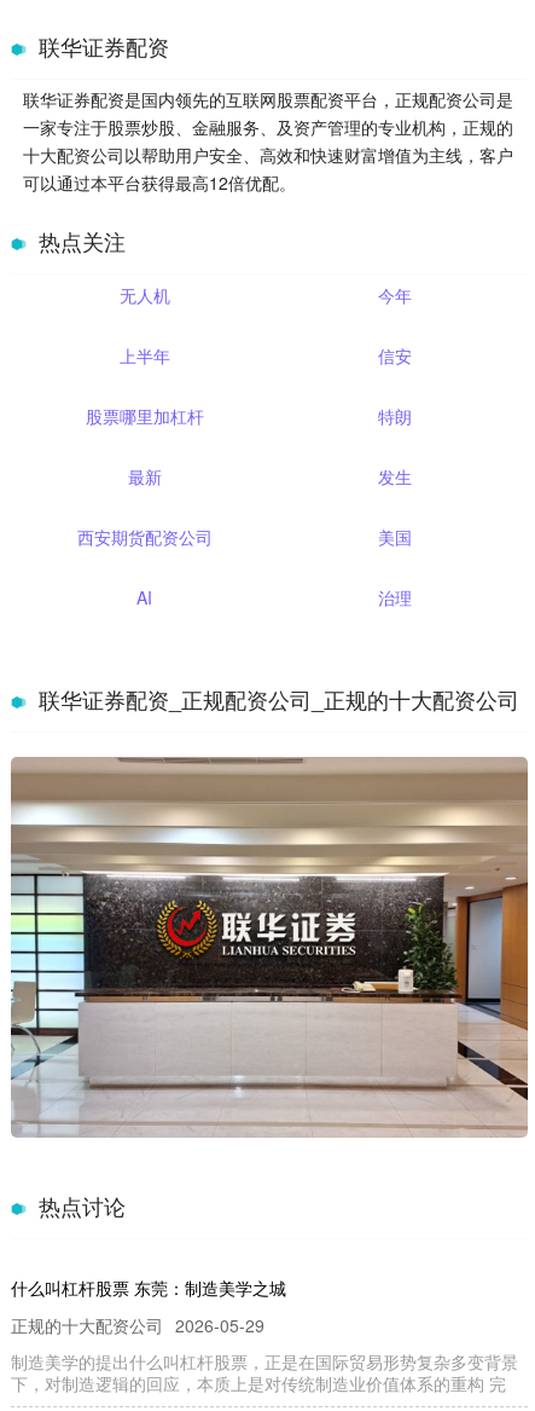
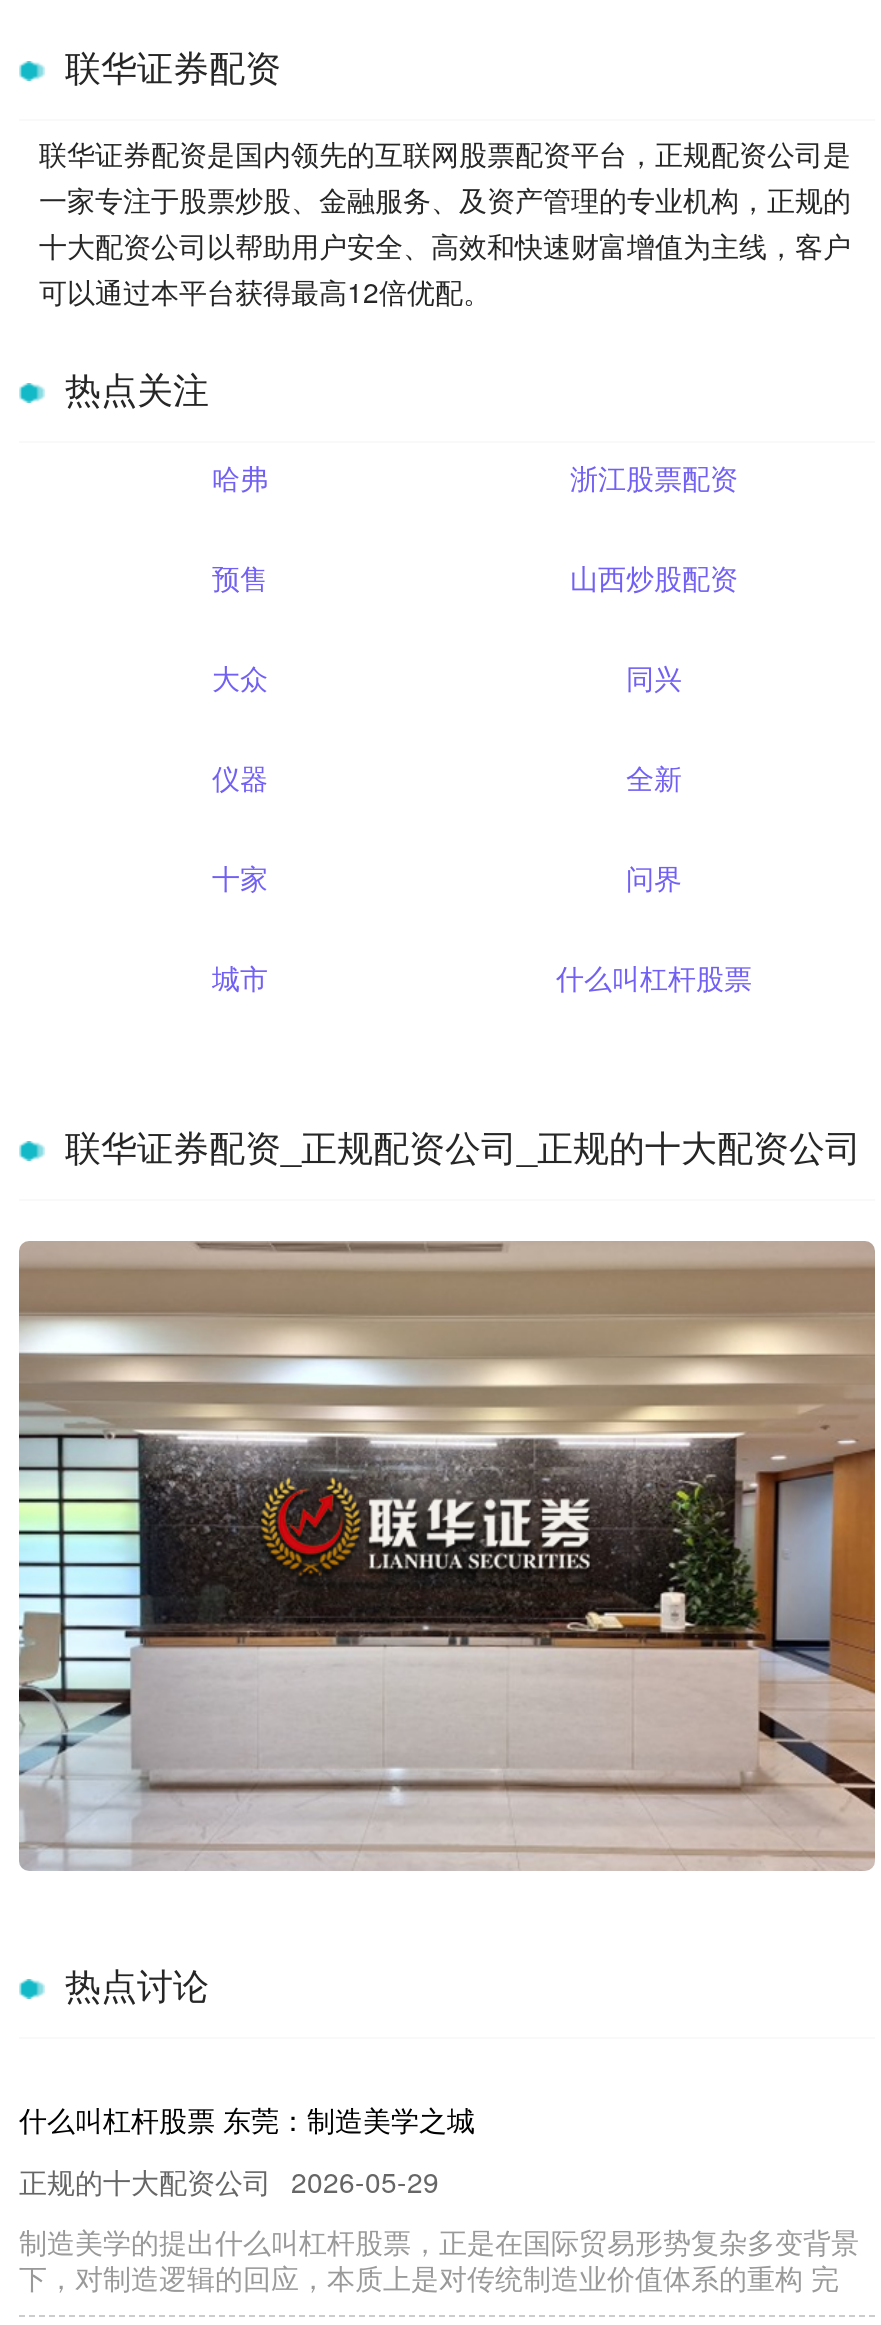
- 无人机
- 今年
+ 哈弗
+ 浙江股票配资

- 上半年
- 信安
+ 预售
+ 山西炒股配资

- 股票哪里加杠杆
- 特朗
+ 大众
+ 同兴

- 最新
- 发生
+ 仪器
+ 全新

- 西安期货配资公司
- 美国
+ 十家
+ 问界

- AI
- 治理
+ 城市
+ 什么叫杠杆股票
